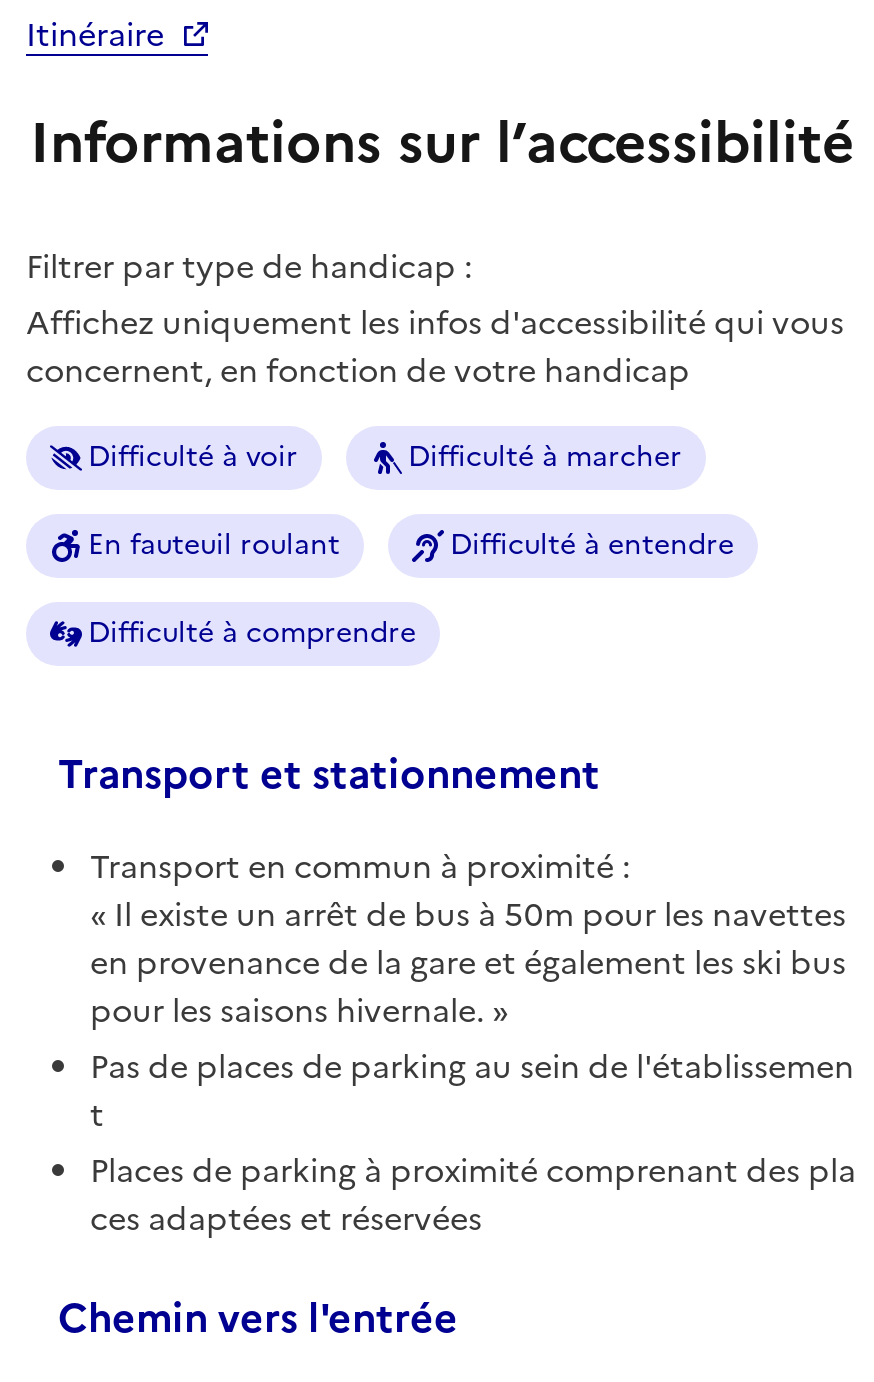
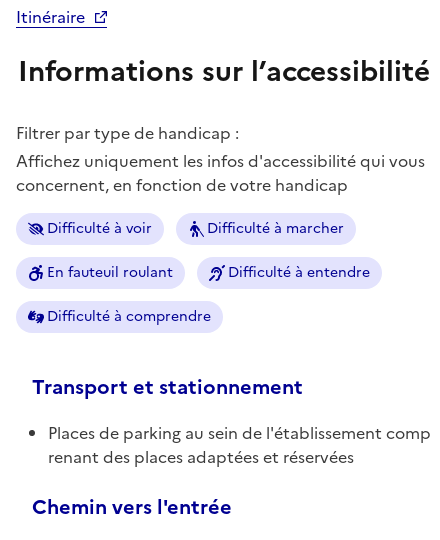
- Transport en commun à proximité :
- Il existe un arrêt de bus à 50m pour les navettes
- en provenance de la gare et également les ski bus
- pour les saisons hivernale.
- Pas de places de parking au sein de l'établissemen
- t
- Places de parking à proximité comprenant des pla
- ces adaptées et réservées
+ Places de parking au sein de l'établissement comp
+ renant des places adaptées et réservées
